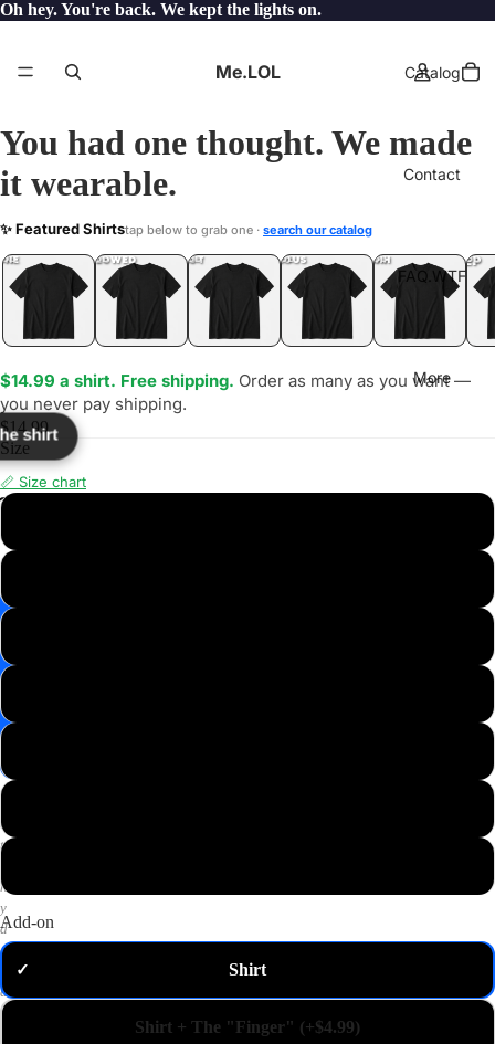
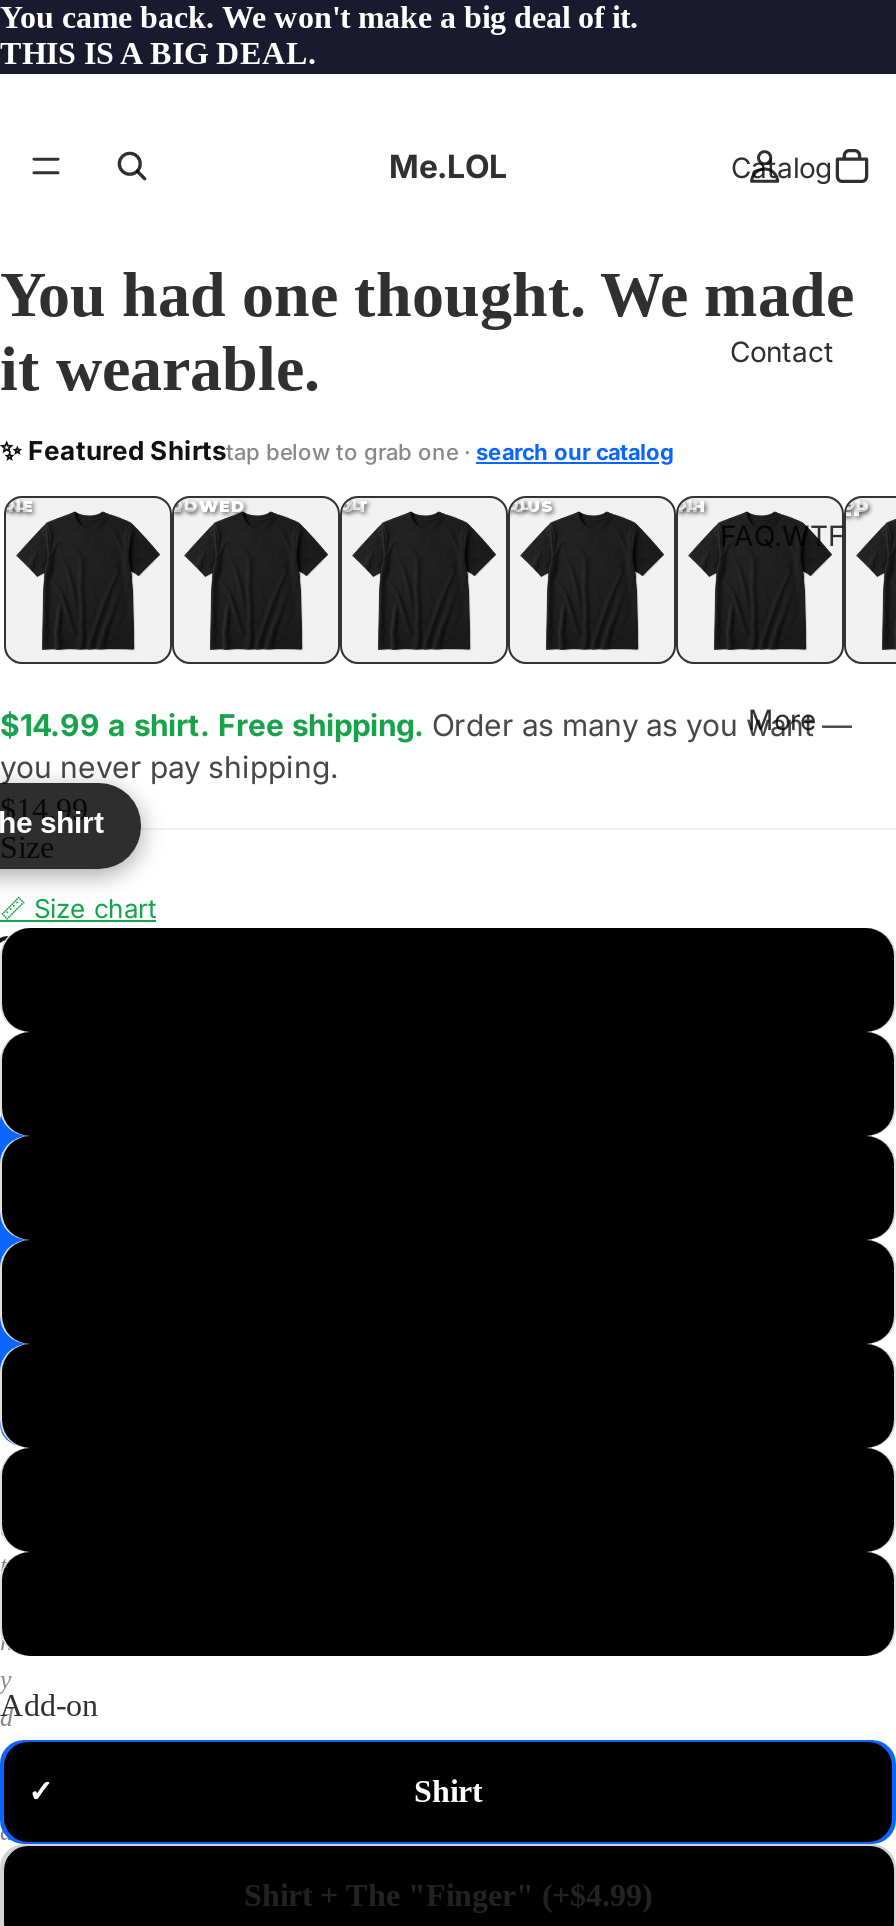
- Oh hey. You're back. We kept the lights on.
+ You came back. We won't make a big deal of it.
+ THIS IS A BIG DEAL.
